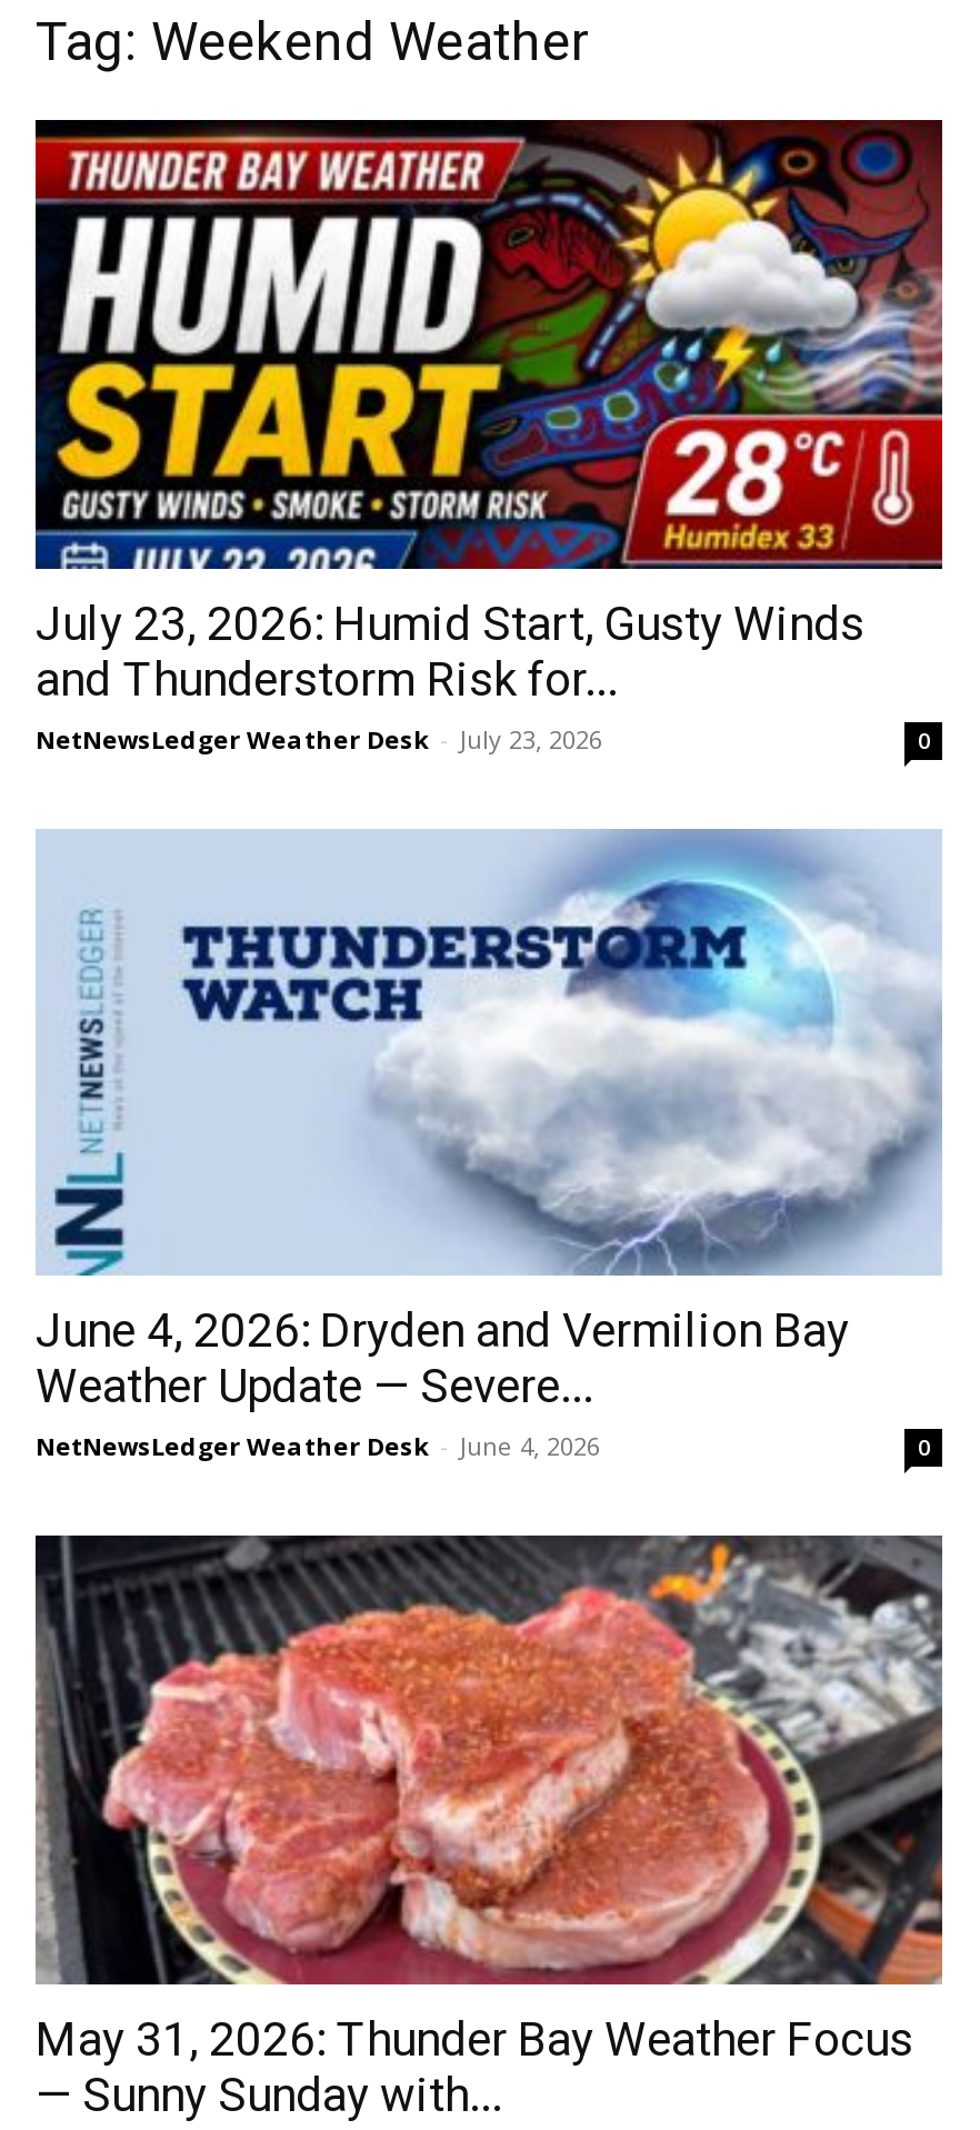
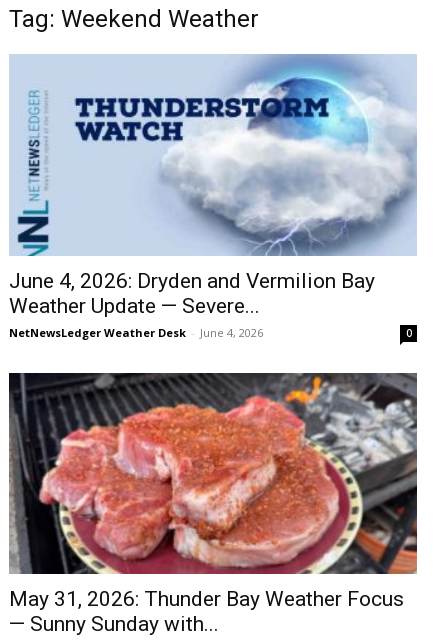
- [image]
- July 23, 2026: Humid Start, Gusty Winds
- and Thunderstorm Risk for...
- NetNewsLedger Weather Desk - July 23, 2026
- 0
